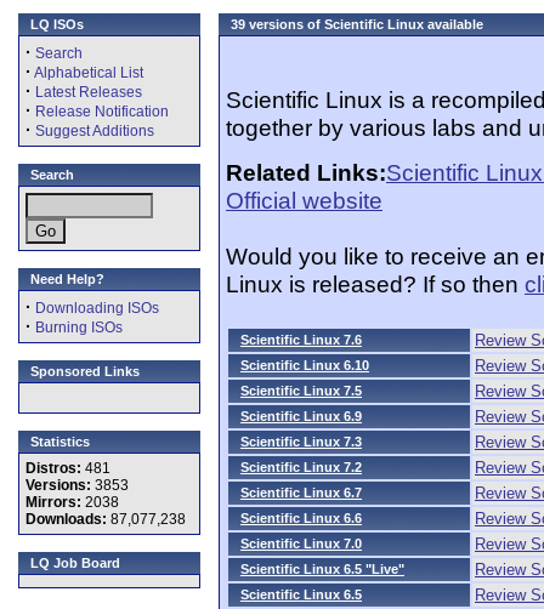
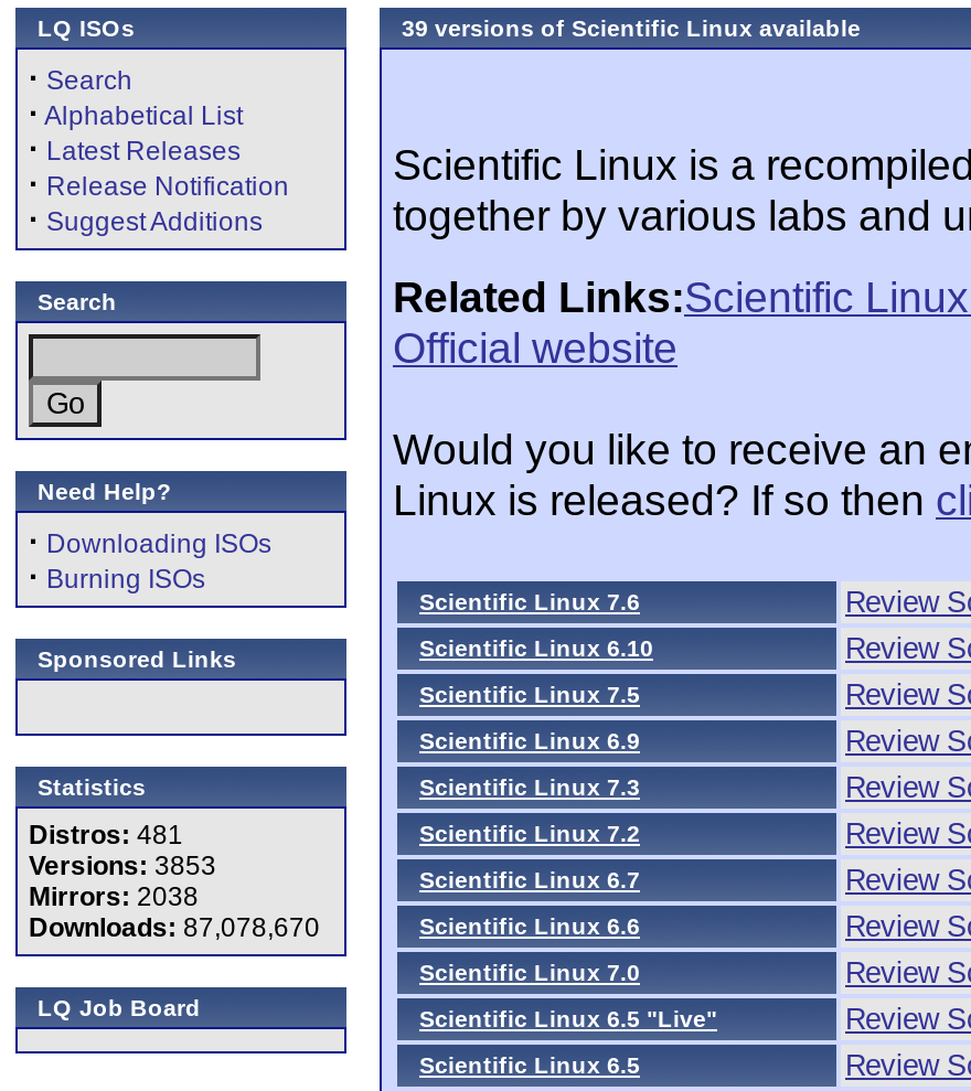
- Downloads: 87,077,238
+ Downloads: 87,078,670
